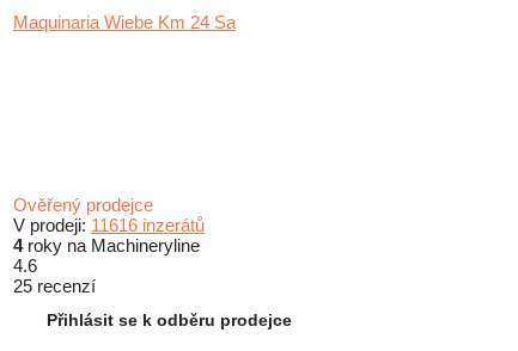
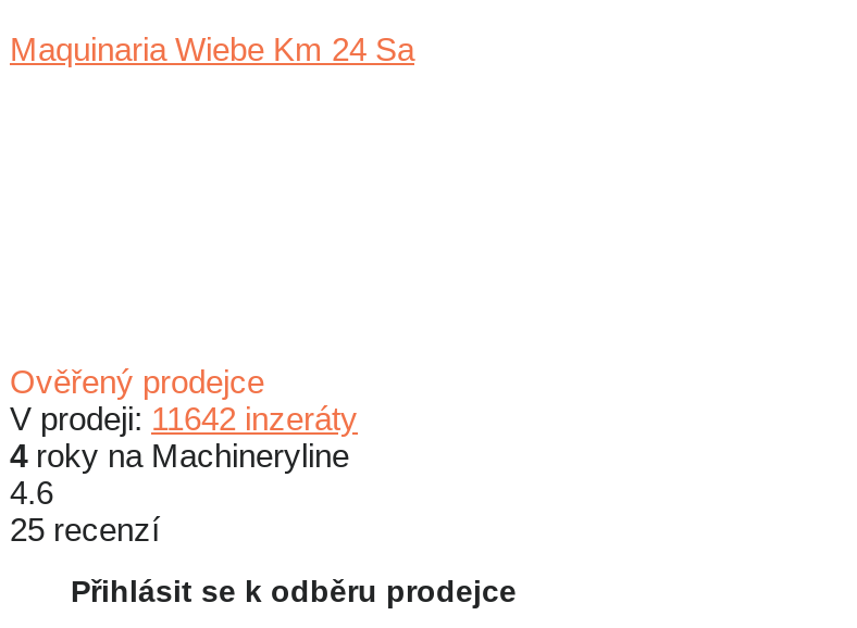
- V prodeji: 11616 inzerátů
+ V prodeji: 11642 inzeráty
